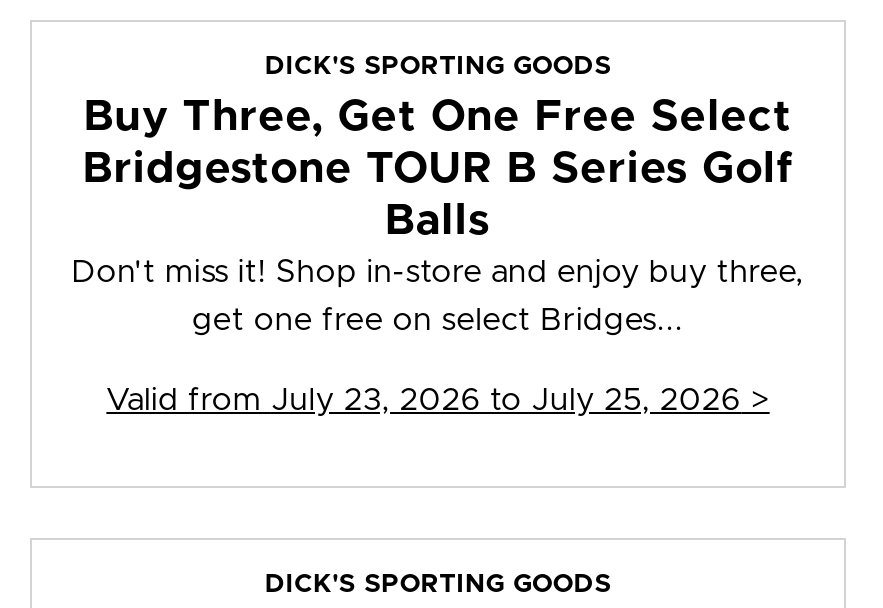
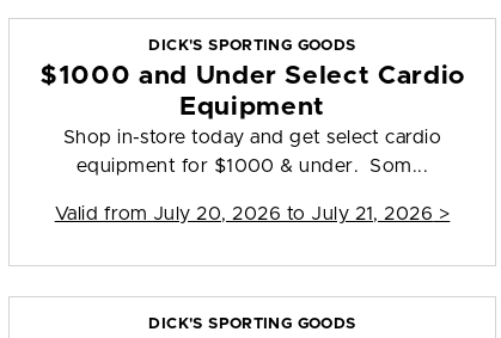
- Buy Three, Get One Free Select
- Bridgestone TOUR B Series Golf
- Balls
- Don't miss it! Shop in-store and enjoy buy three,
+ $1000 and Under Select Cardio
+ Equipment
+ Shop in-store today and get select cardio

- get one free on select Bridges...
+ equipment for $1000 & under. Som...

- Valid from July 23, 2026 to July 25, 2026 >
+ Valid from July 20, 2026 to July 21, 2026 >
